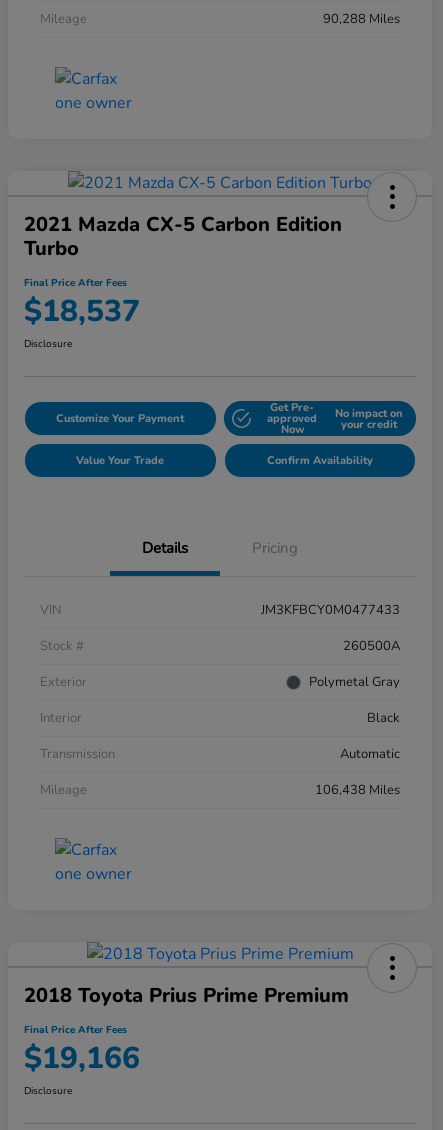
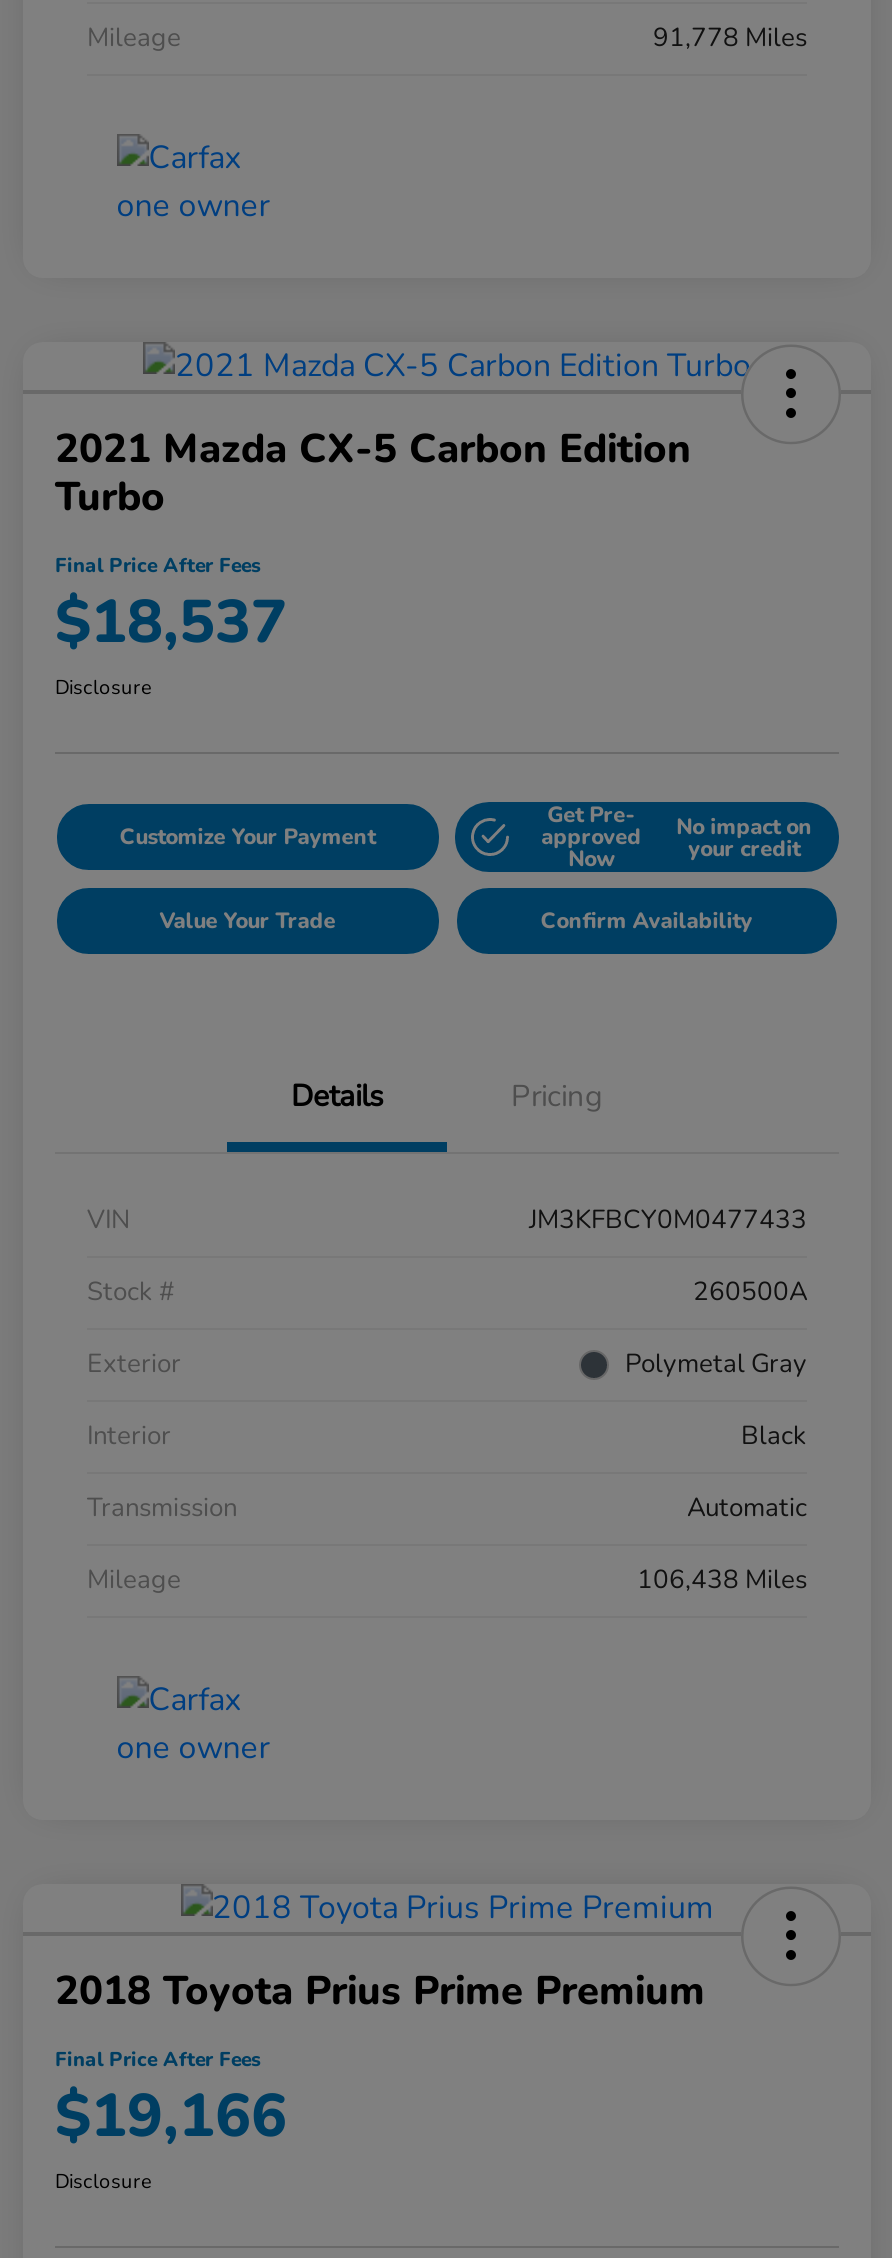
- 90,288 Miles
+ 91,778 Miles
